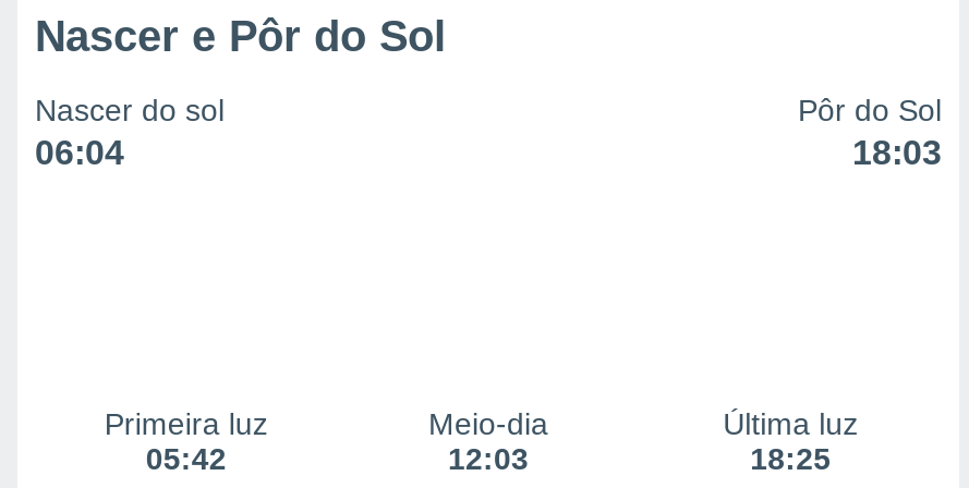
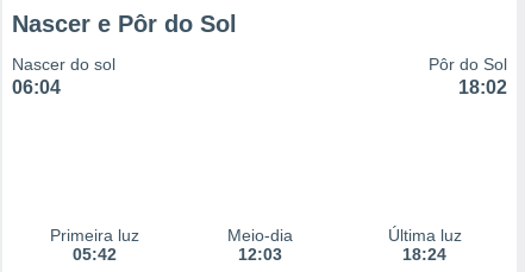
- 18:03
+ 18:02

- 18:25
+ 18:24
